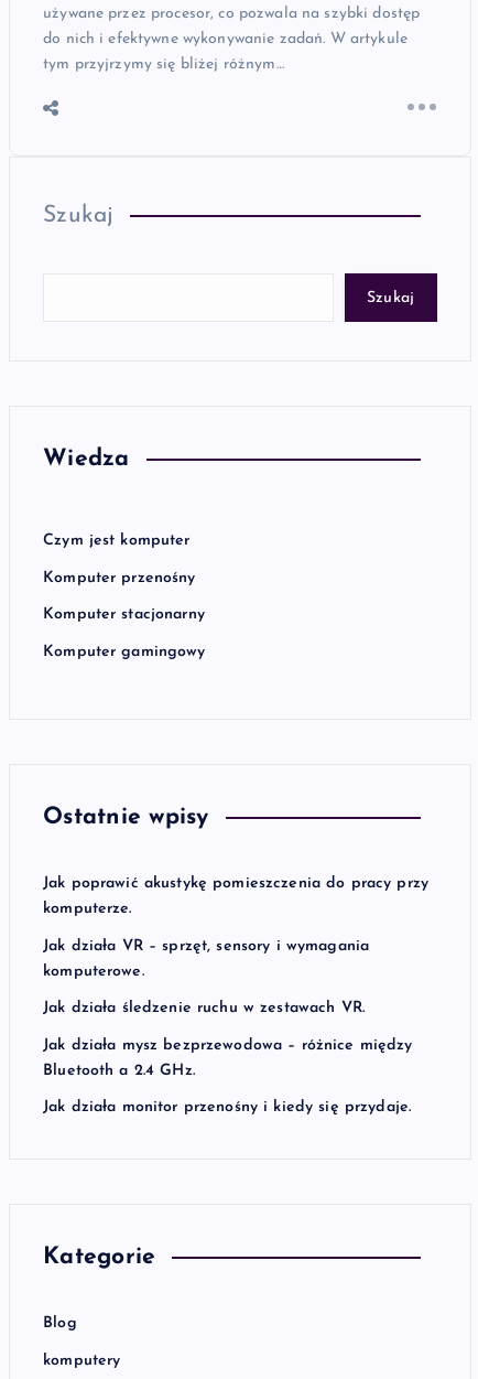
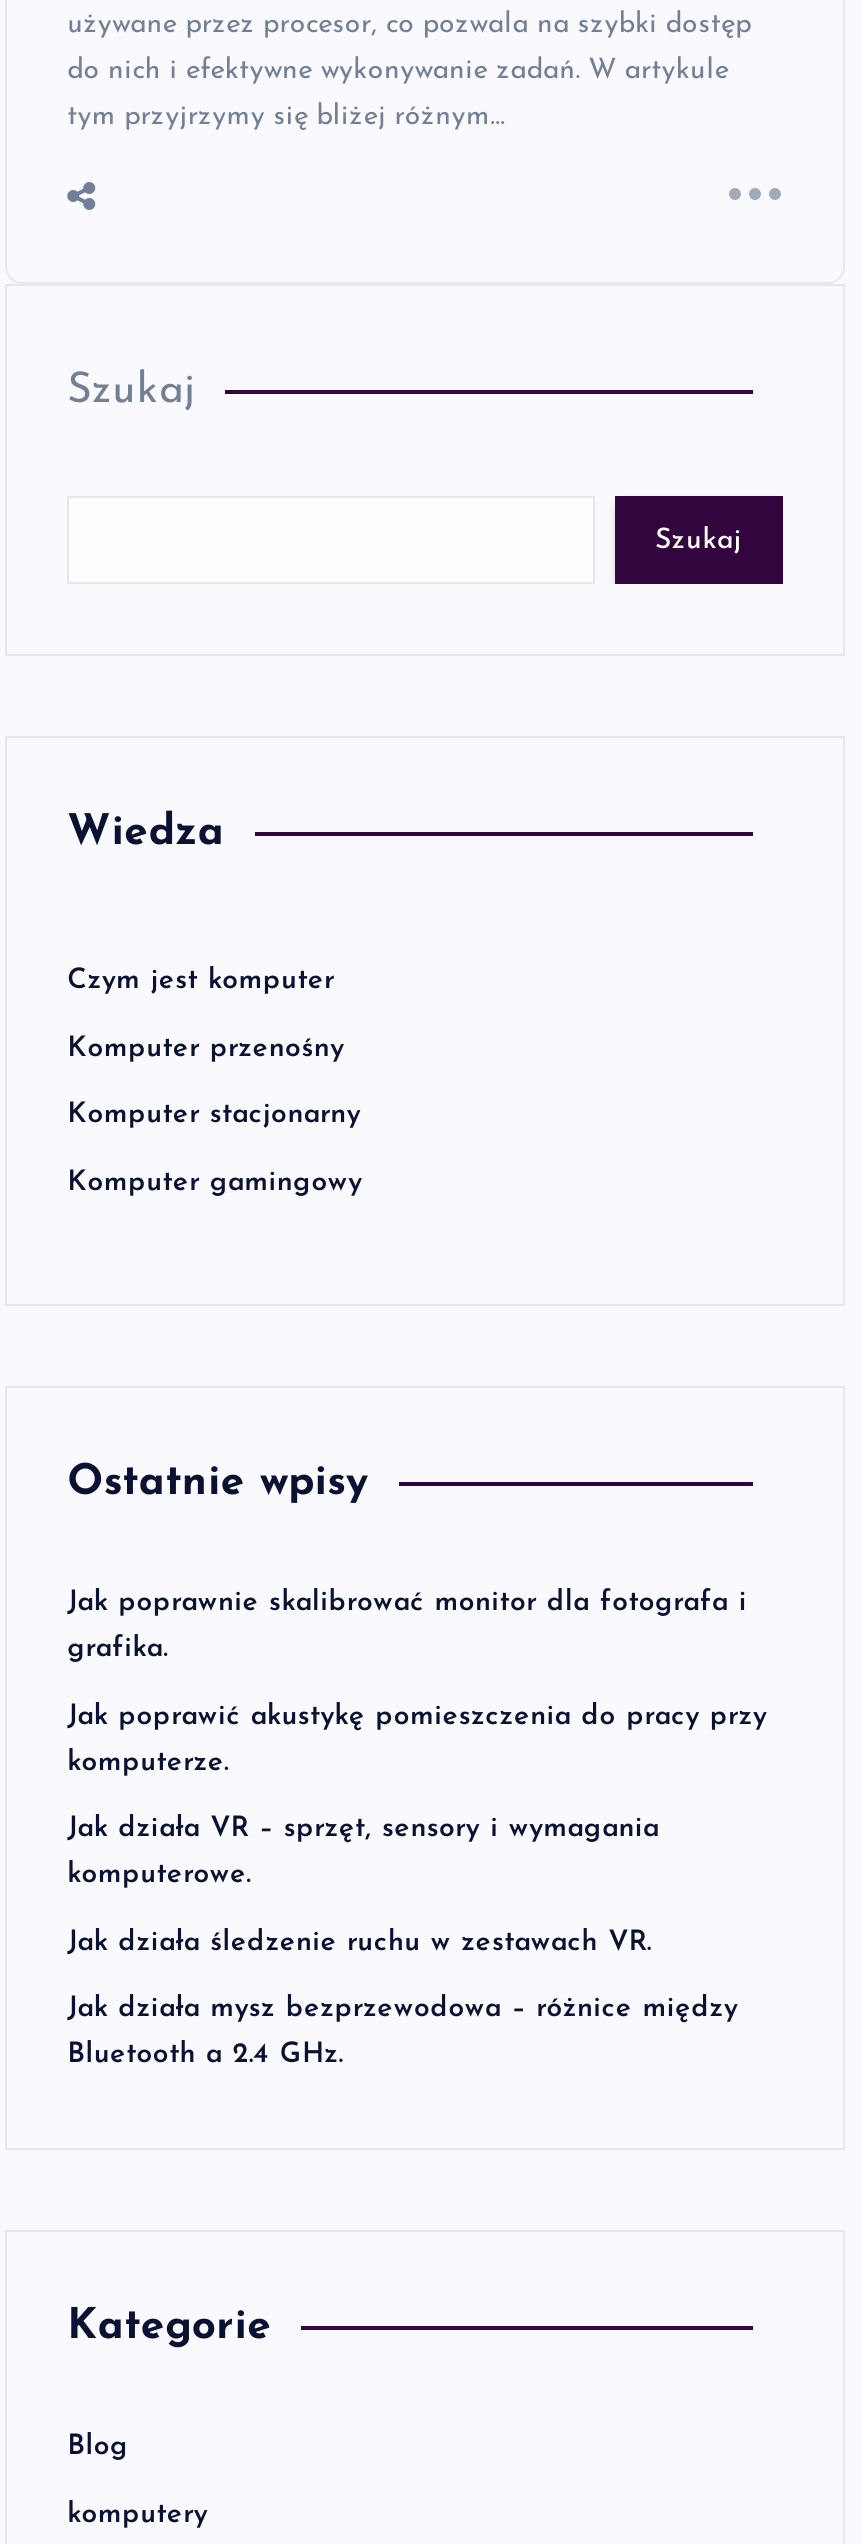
+ Jak poprawnie skalibrować monitor dla fotografa i
+ grafika.

moved down: Jak poprawić akustykę pomieszczenia do pracy przy | komputerze. | Jak działa VR – sprzęt, sensory i wymagania | komputerowe. | Jak działa śledzenie ruchu w zestawach VR. | Jak działa mysz bezprzewodowa – różnice między | Bluetooth a 2.4 GHz.

- Jak działa monitor przenośny i kiedy się przydaje.
